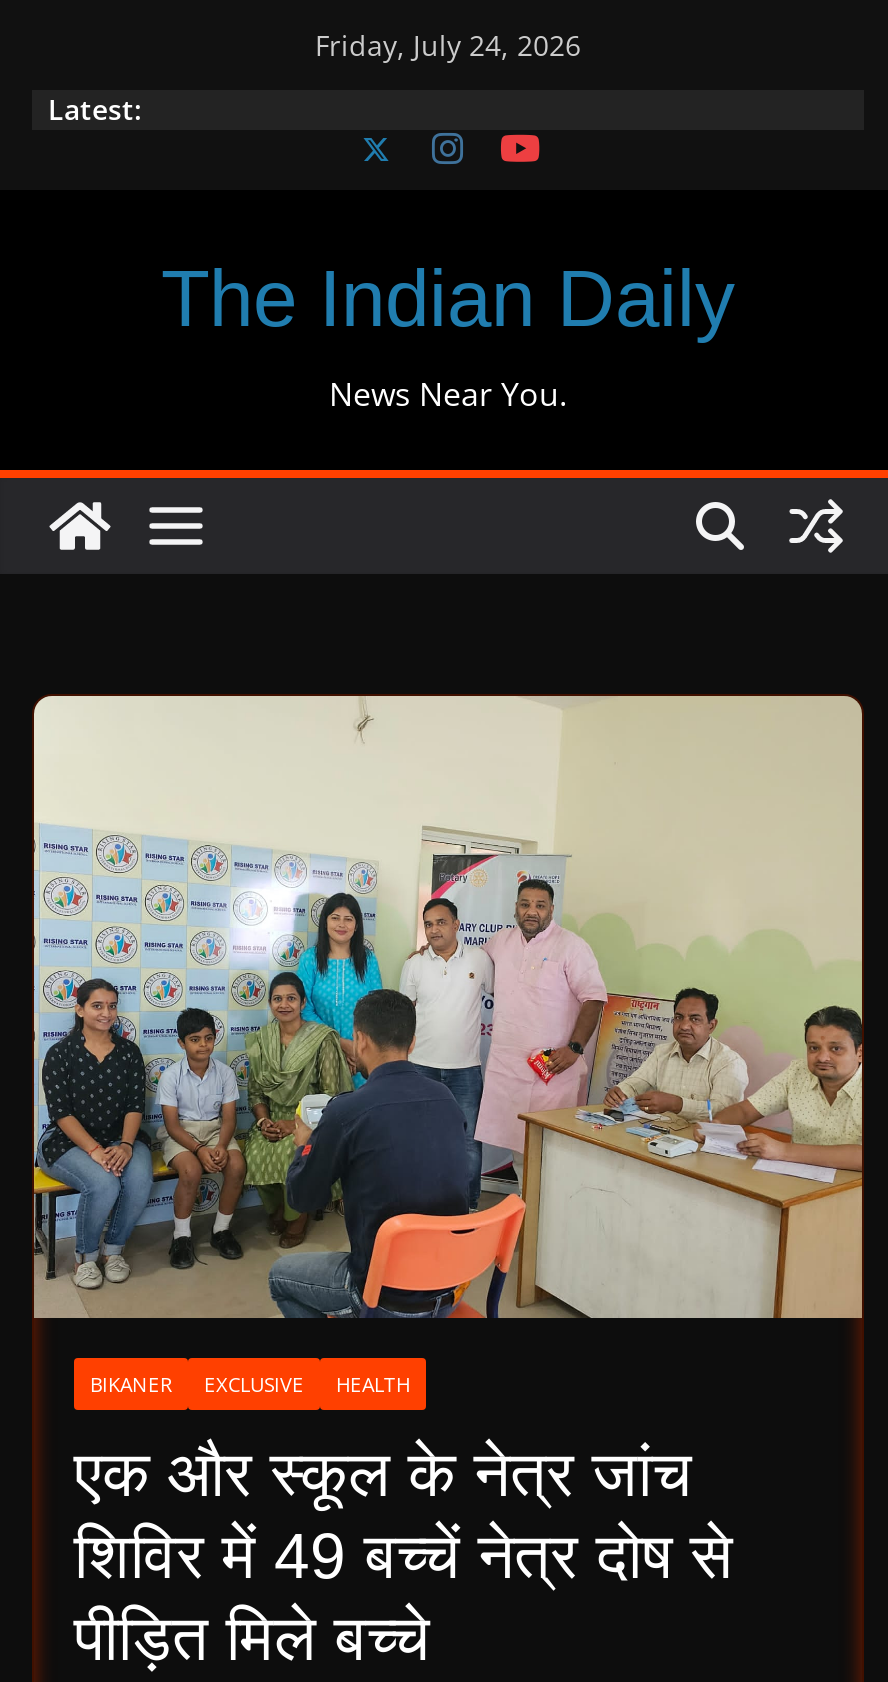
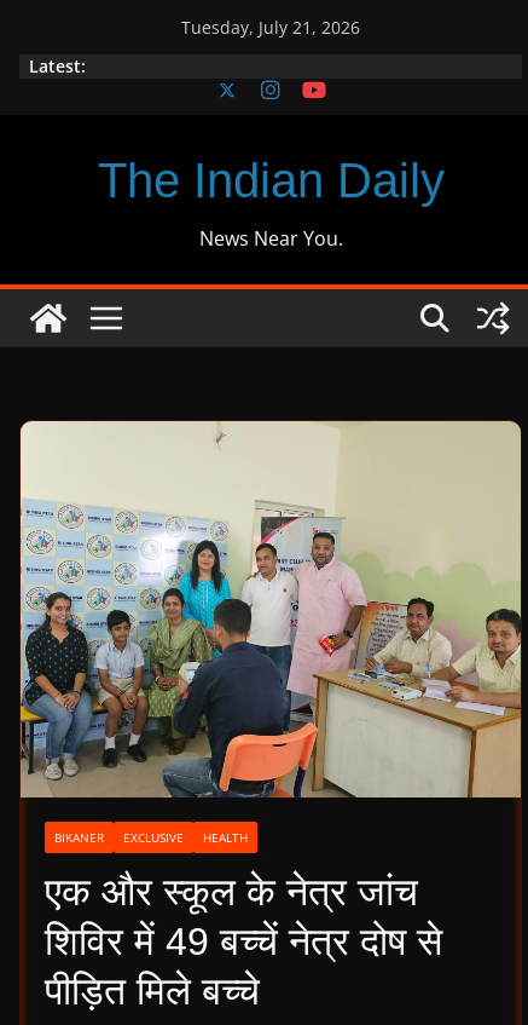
- Friday, July 24, 2026
+ Tuesday, July 21, 2026
